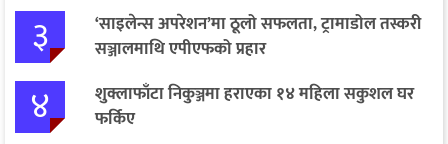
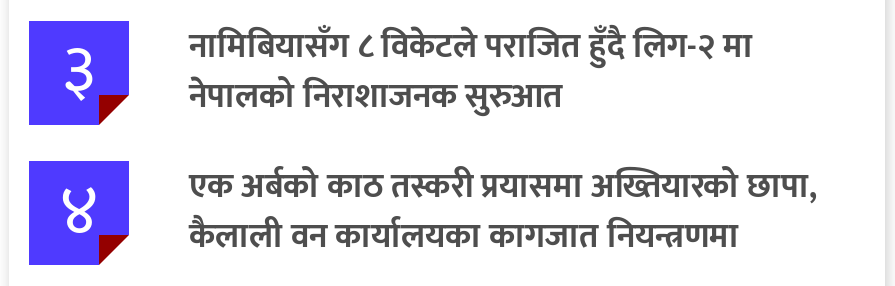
- ‘साइलेन्स अपरेशन’मा ठूलो सफलता, ट्रामाडोल तस्करी
- सञ्जालमाथि एपीएफको प्रहार
+ नामिबियासँग ८ विकेटले पराजित हुँदै लिग-२ मा
+ नेपालको निराशाजनक सुरुआत

- शुक्लाफाँटा निकुञ्जमा हराएका १४ महिला सकुशल घर
- फर्किए
+ एक अर्बको काठ तस्करी प्रयासमा अख्तियारको छापा,
+ कैलाली वन कार्यालयका कागजात नियन्त्रणमा
